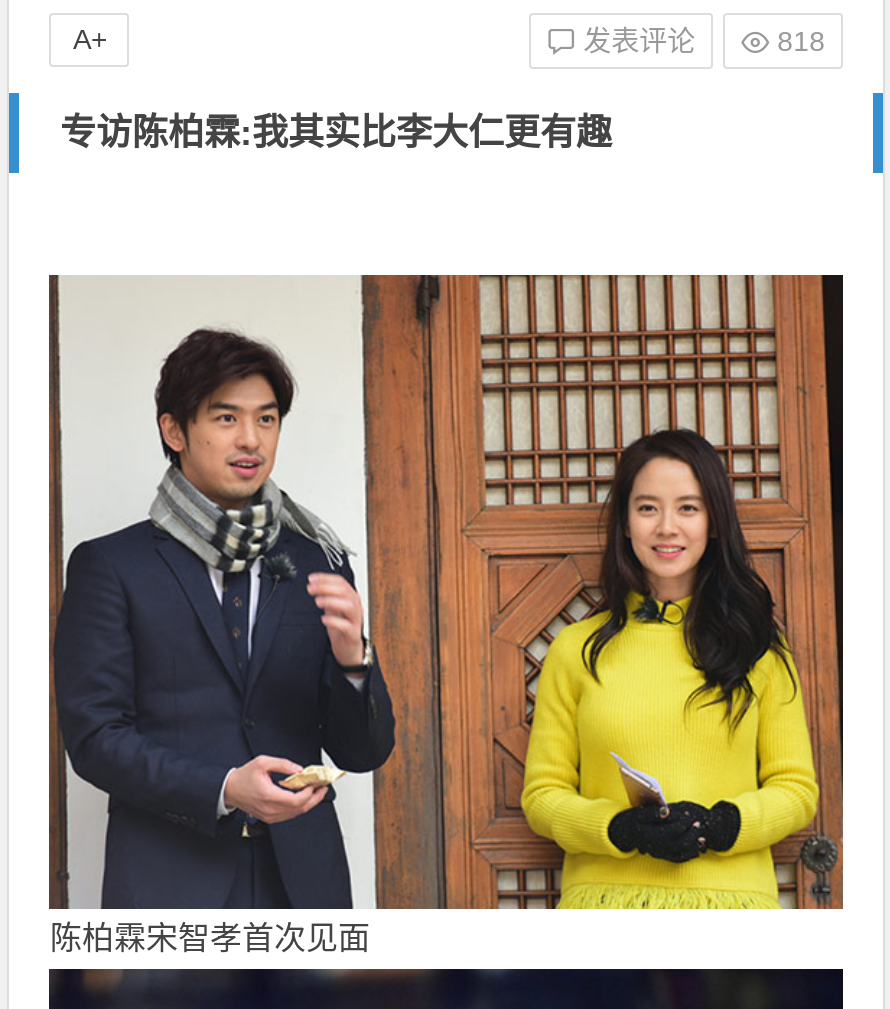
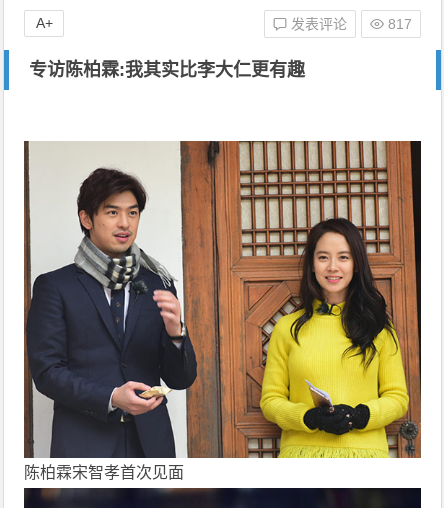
- 818
+ 817
